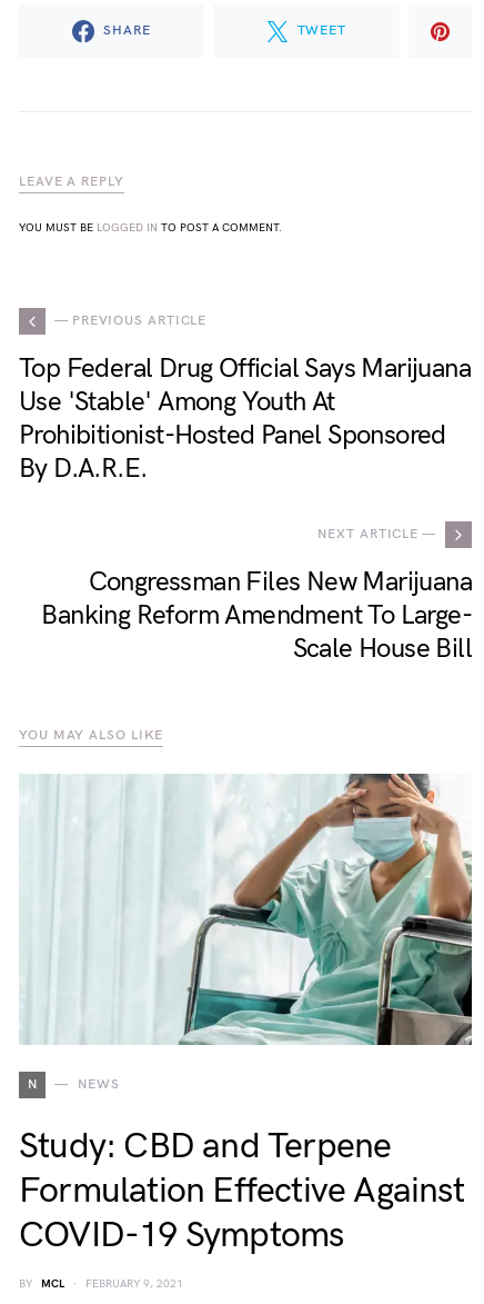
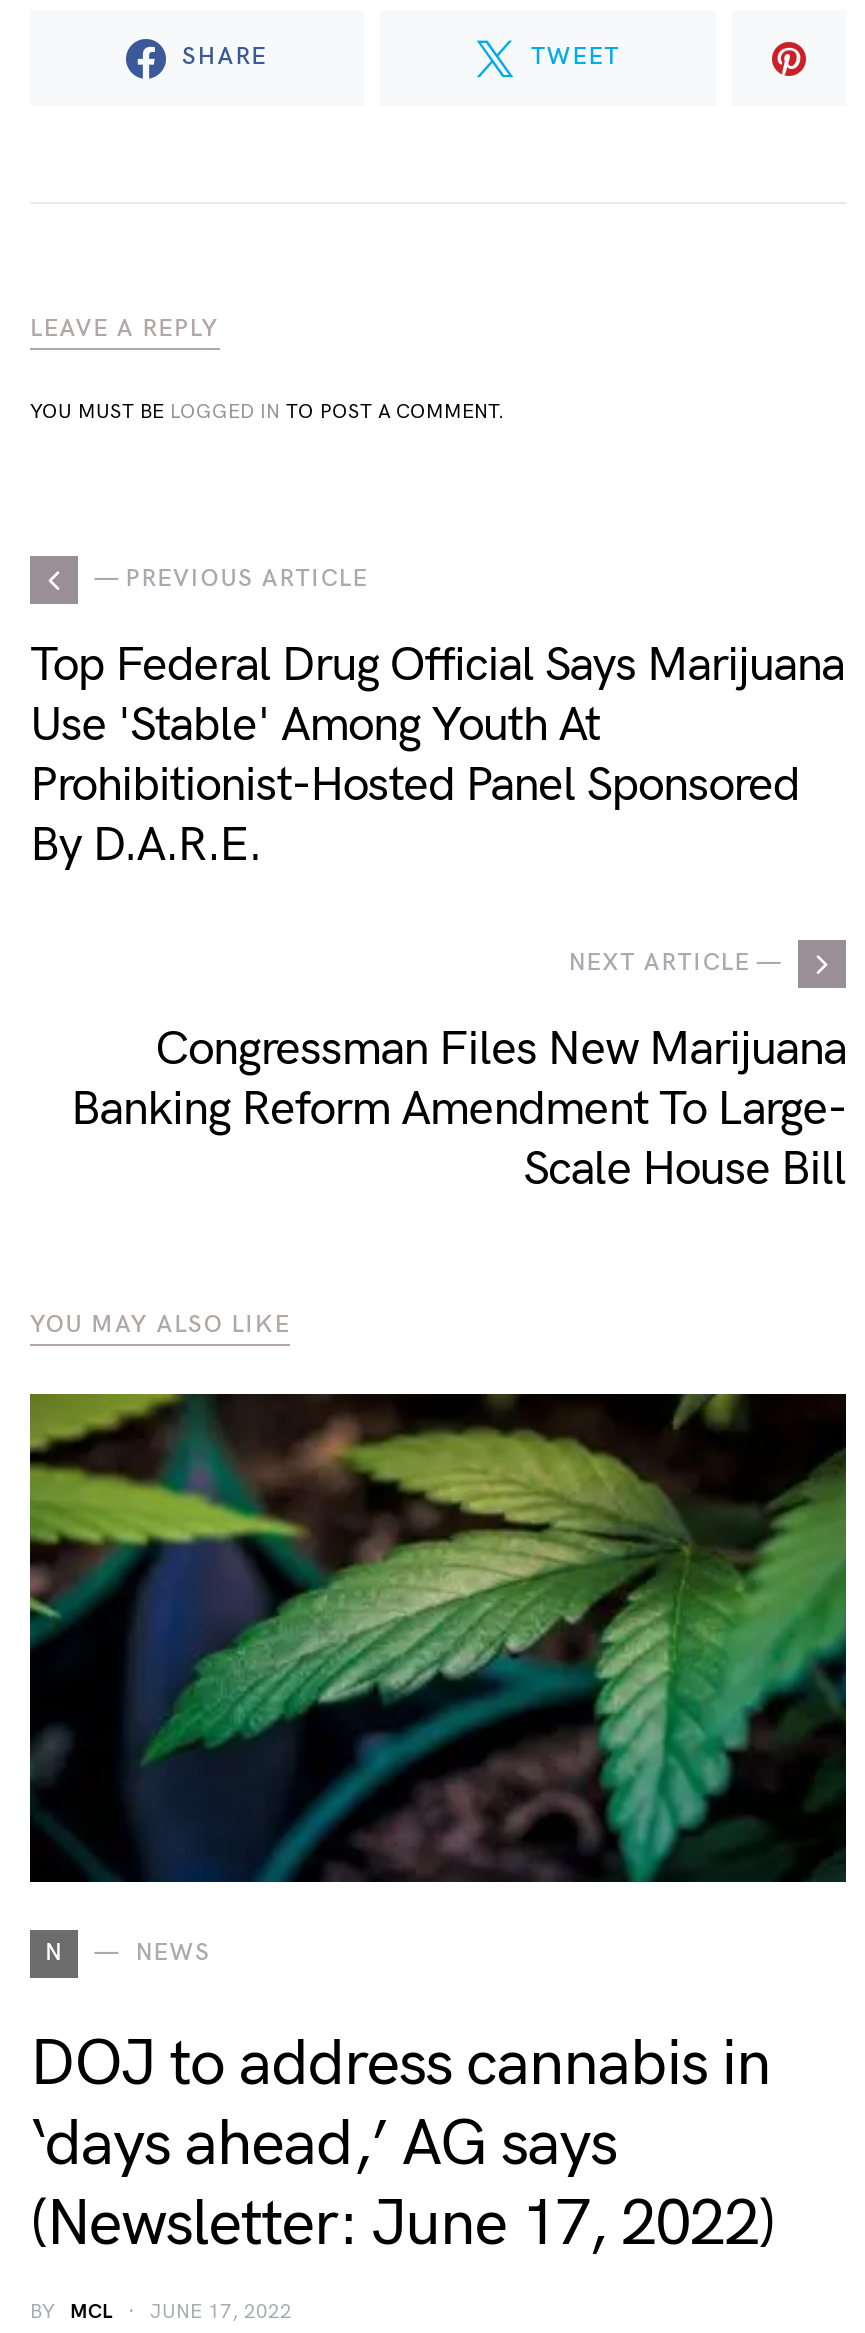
- [image]
+ [image]

- Study: CBD and Terpene
- Formulation Effective Against
- COVID-19 Symptoms
+ DOJ to address cannabis in
+ ‘days ahead,’ AG says
+ (Newsletter: June 17, 2022)

- BY MCL FEBRUARY 9, 2021
+ BY MCL JUNE 17, 2022
